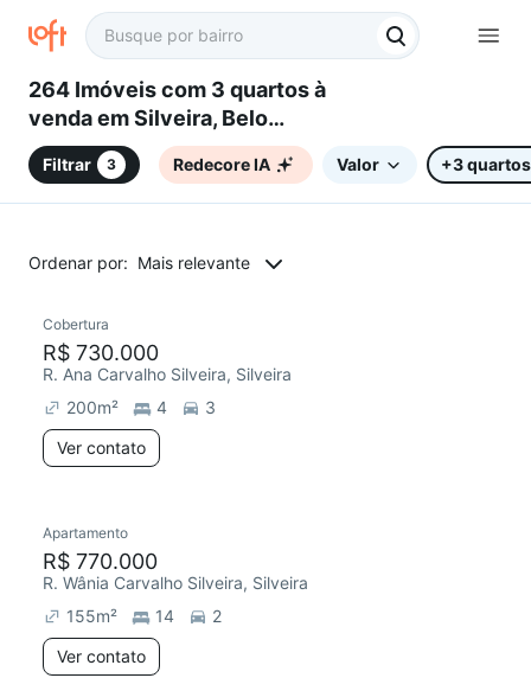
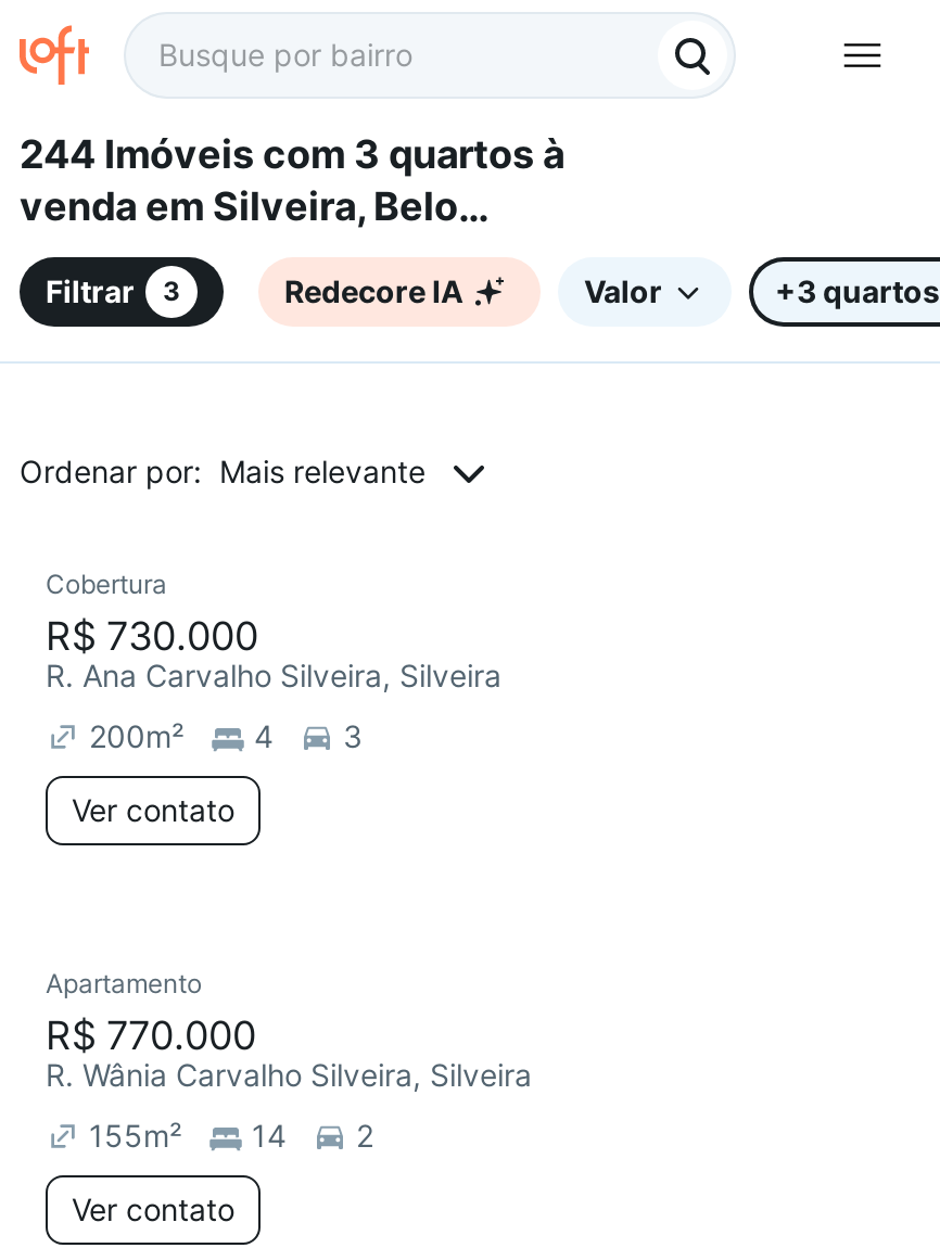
- 264 Imóveis com 3 quartos à
+ 244 Imóveis com 3 quartos à
